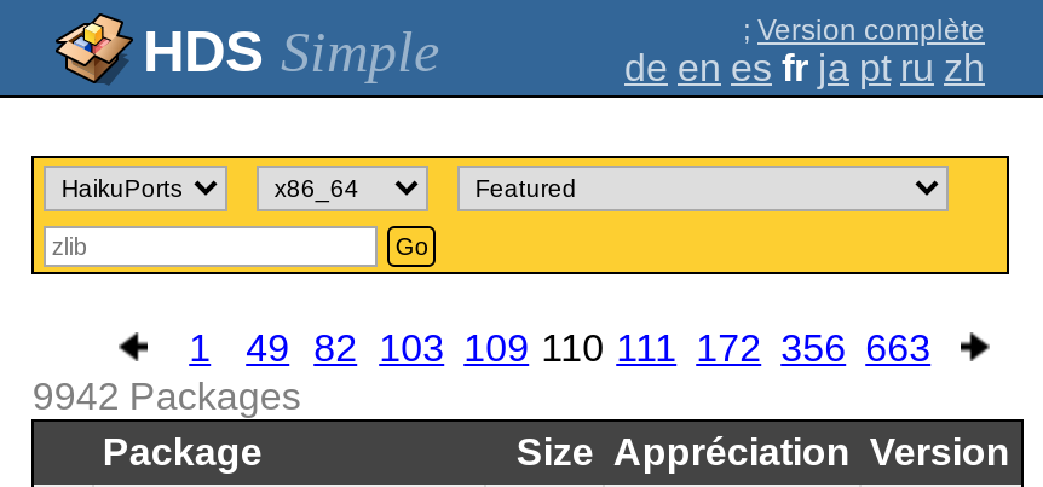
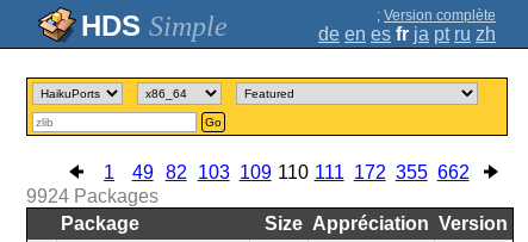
- 1 49 82 103 109 110 111 172 356 663
+ 1 49 82 103 109 110 111 172 355 662

- 9942 Packages
+ 9924 Packages
